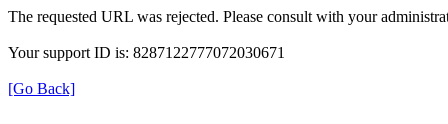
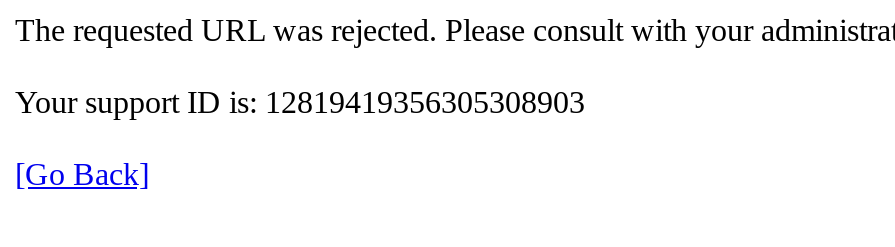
- Your support ID is: 8287122777072030671
+ Your support ID is: 12819419356305308903
